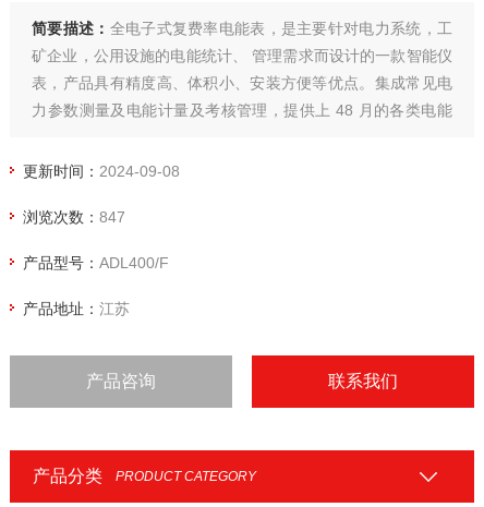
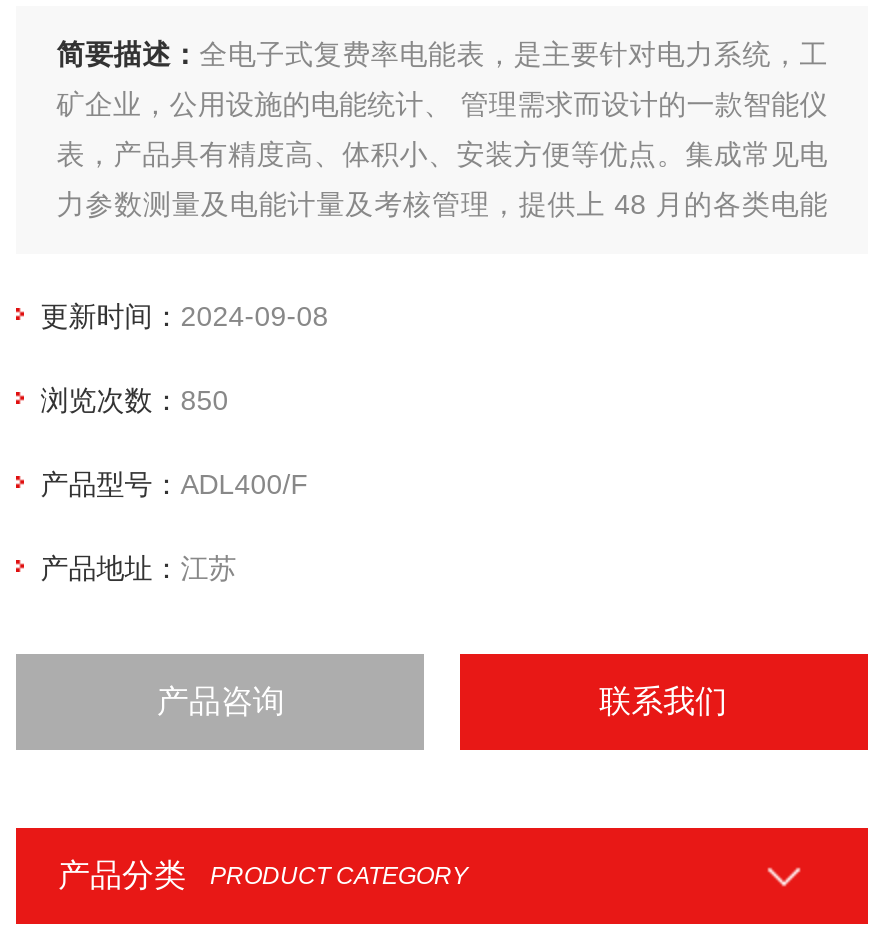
- 浏览次数：847
+ 浏览次数：850
